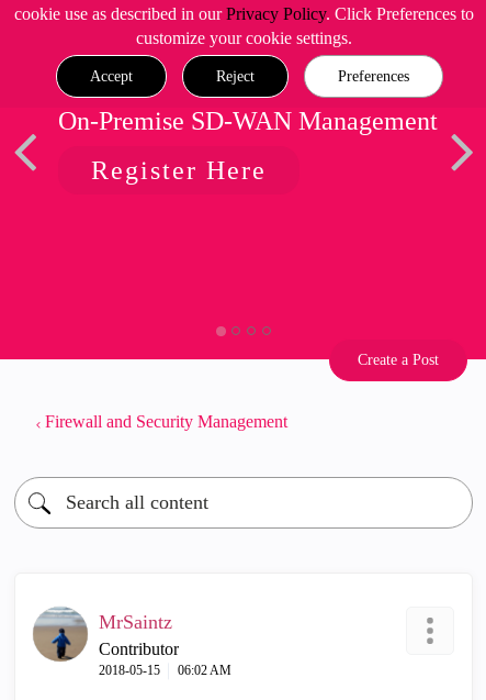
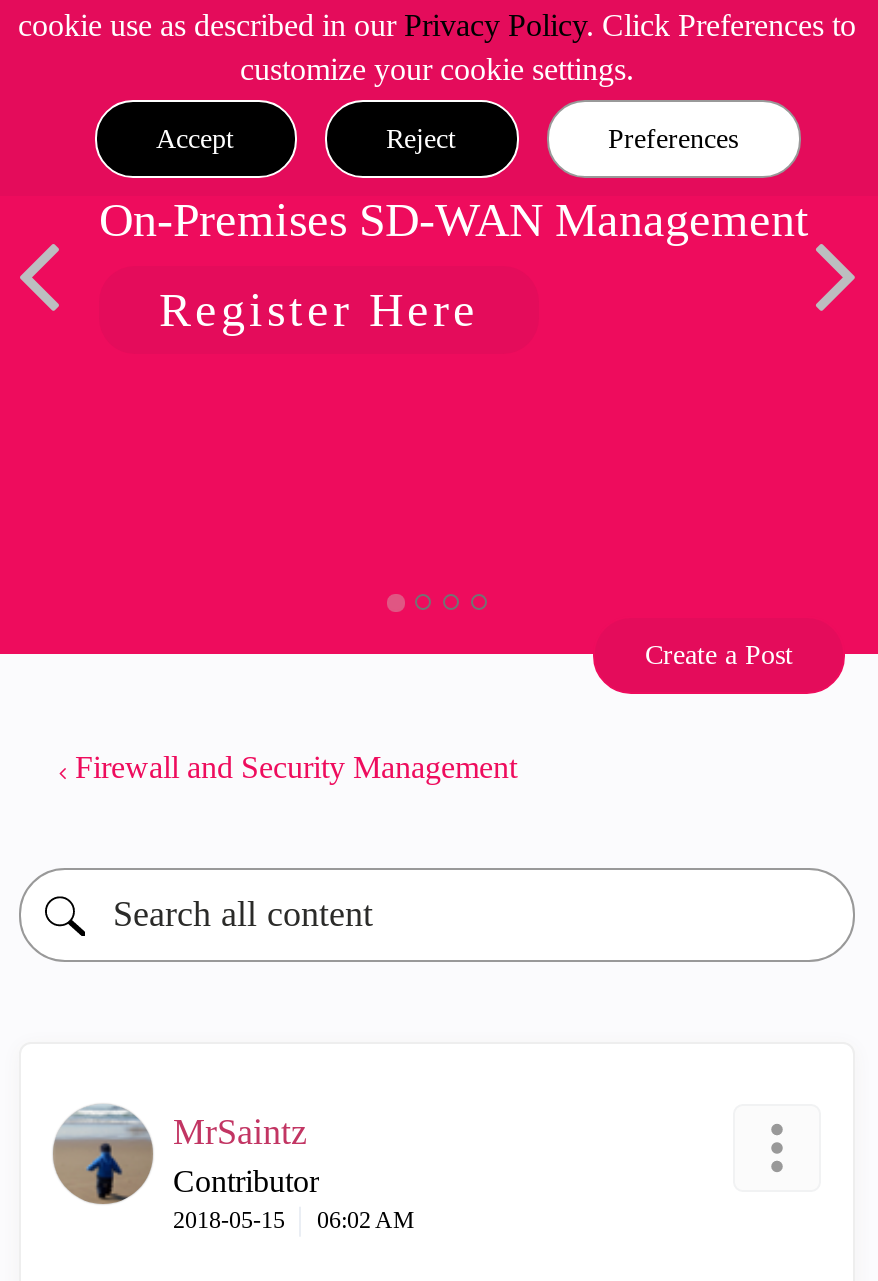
- On-Premise SD-WAN Management
+ On-Premises SD-WAN Management
